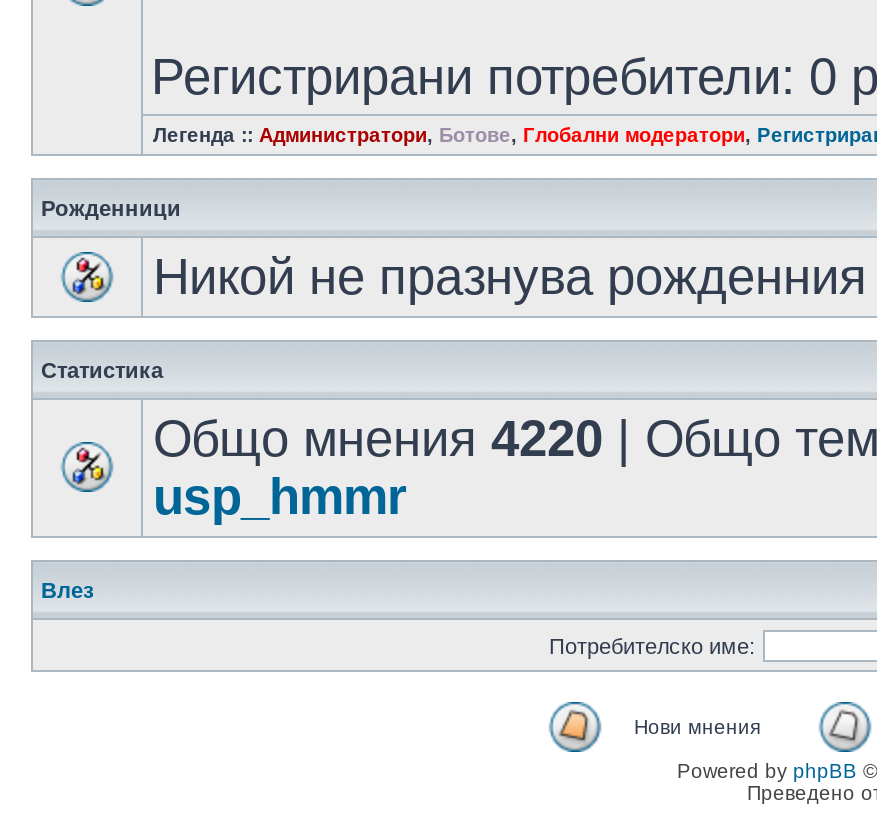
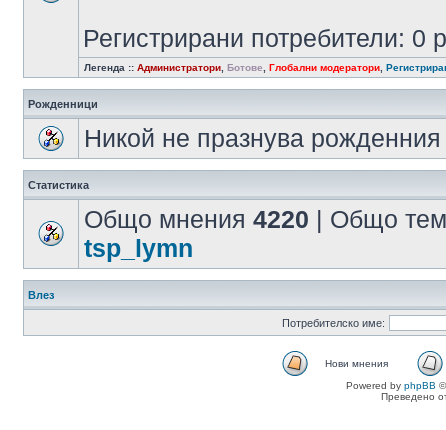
- usp_hmmr
+ tsp_lymn
